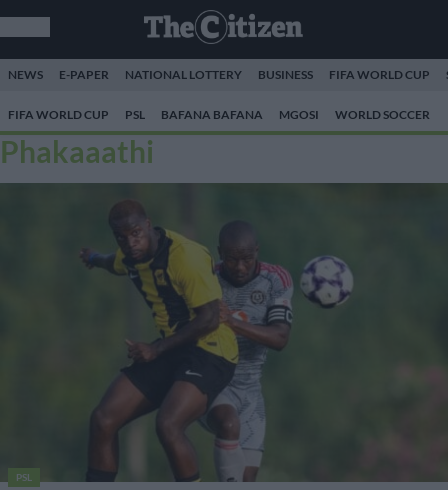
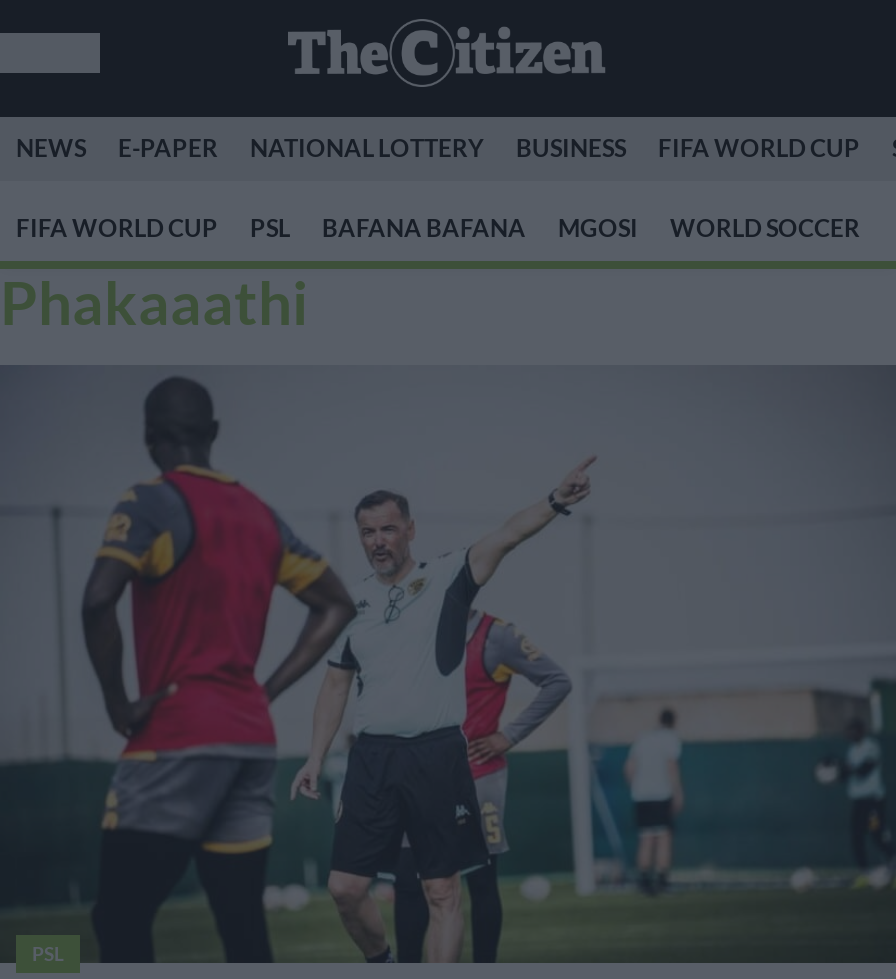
- [image]
+ [image]
